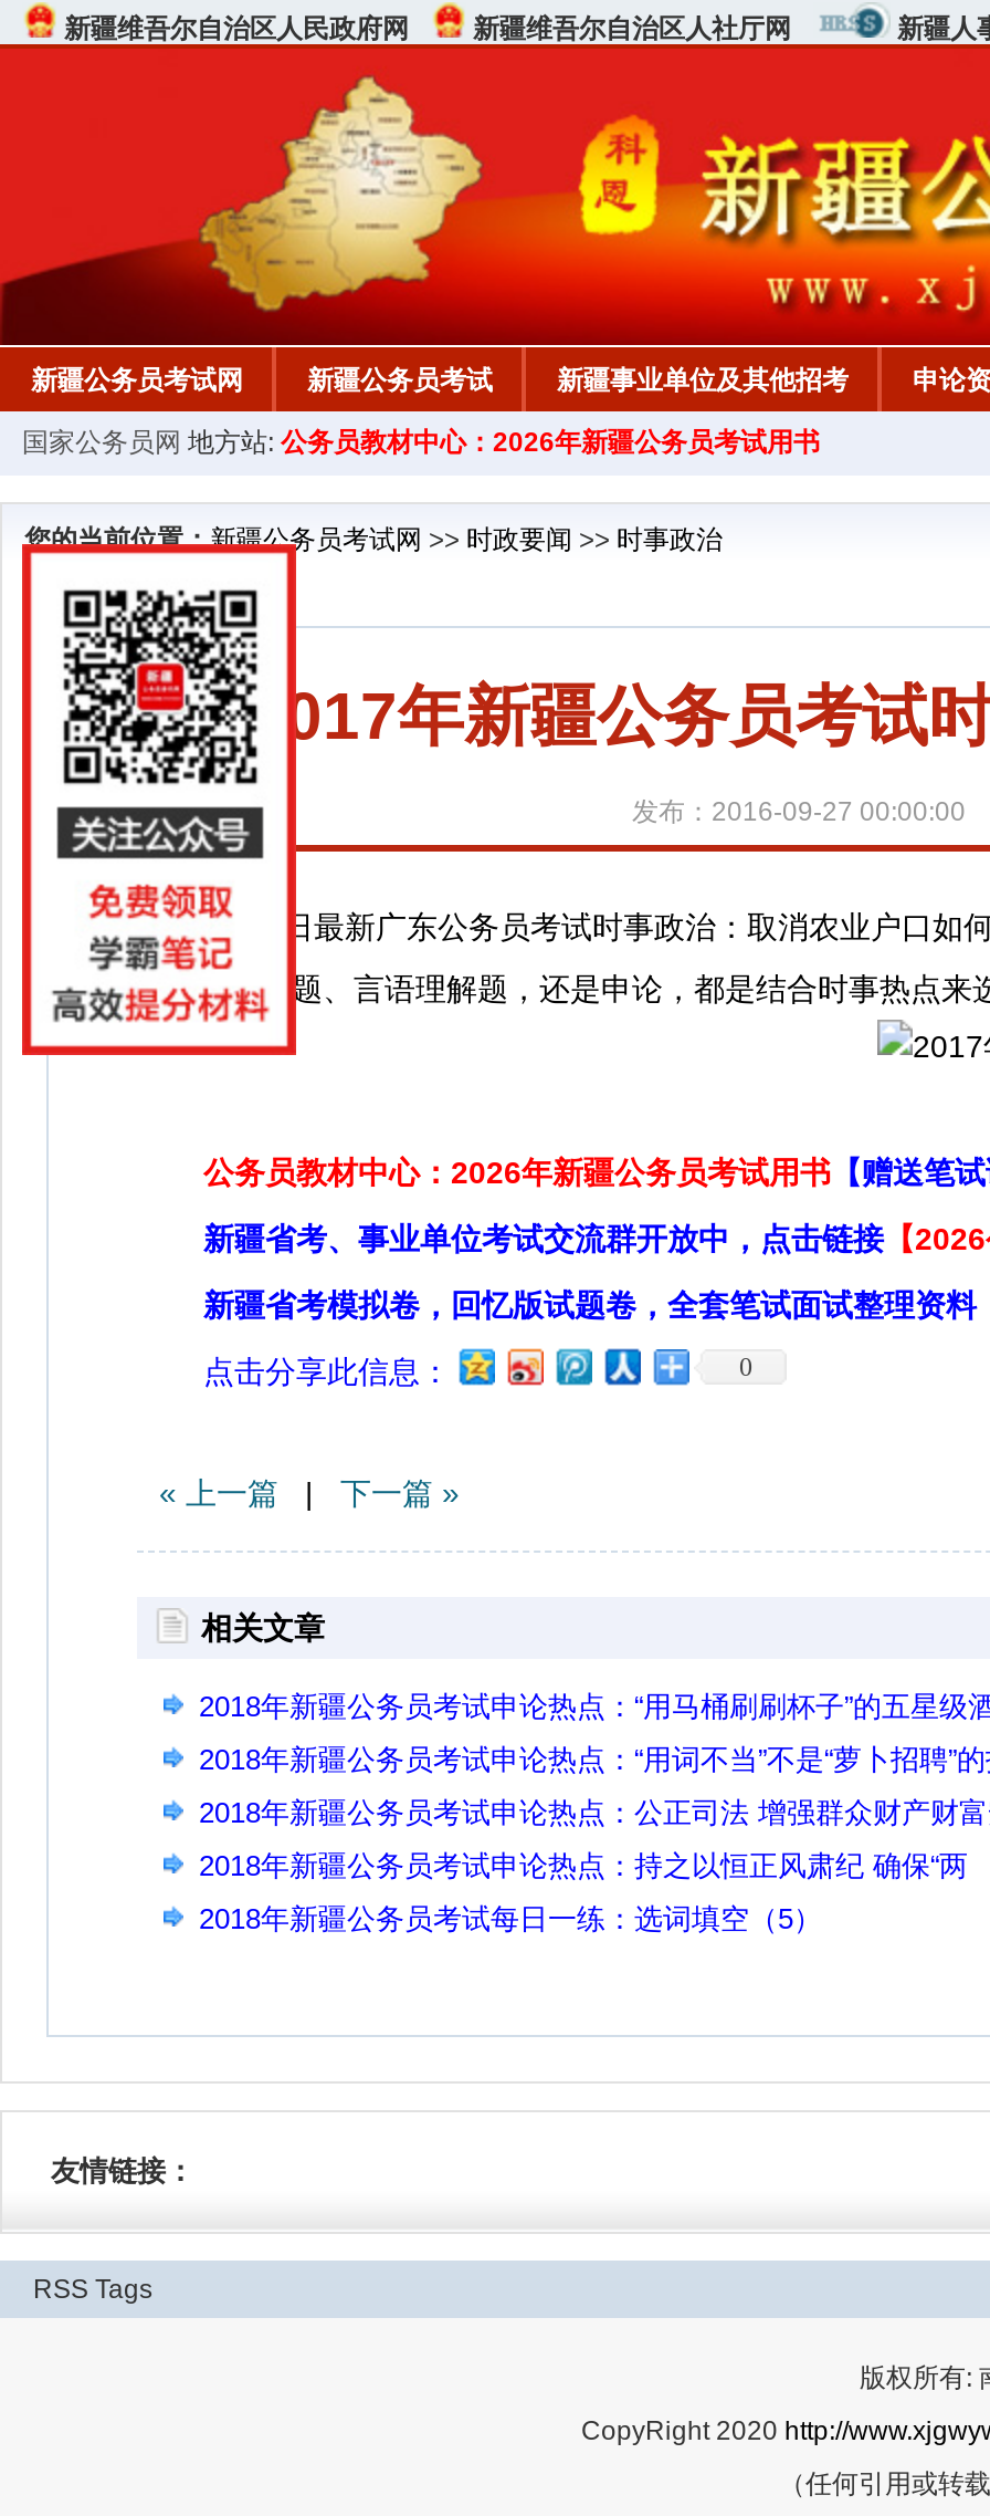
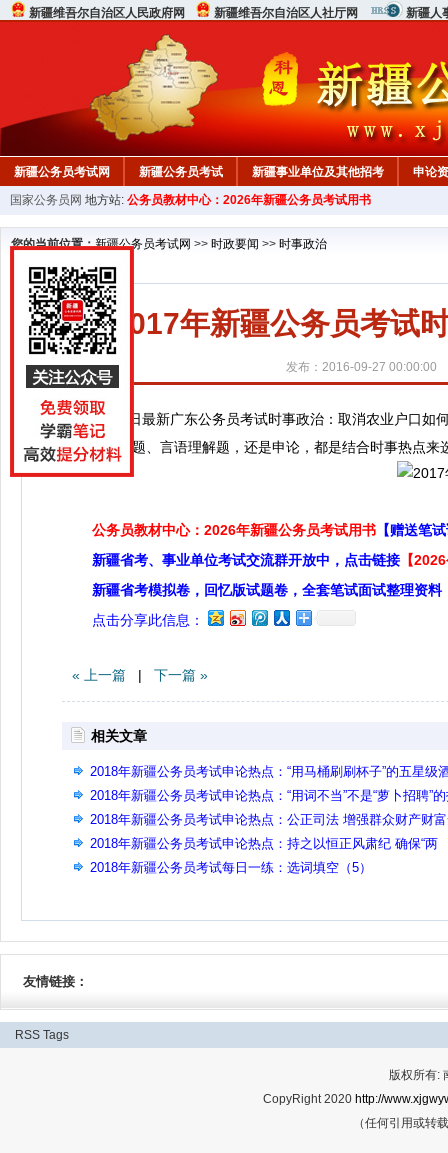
- 0
